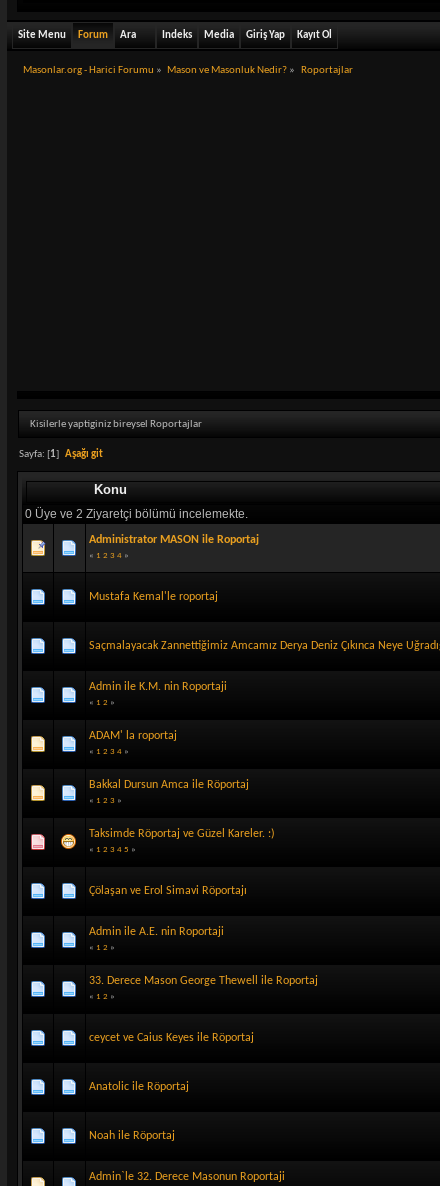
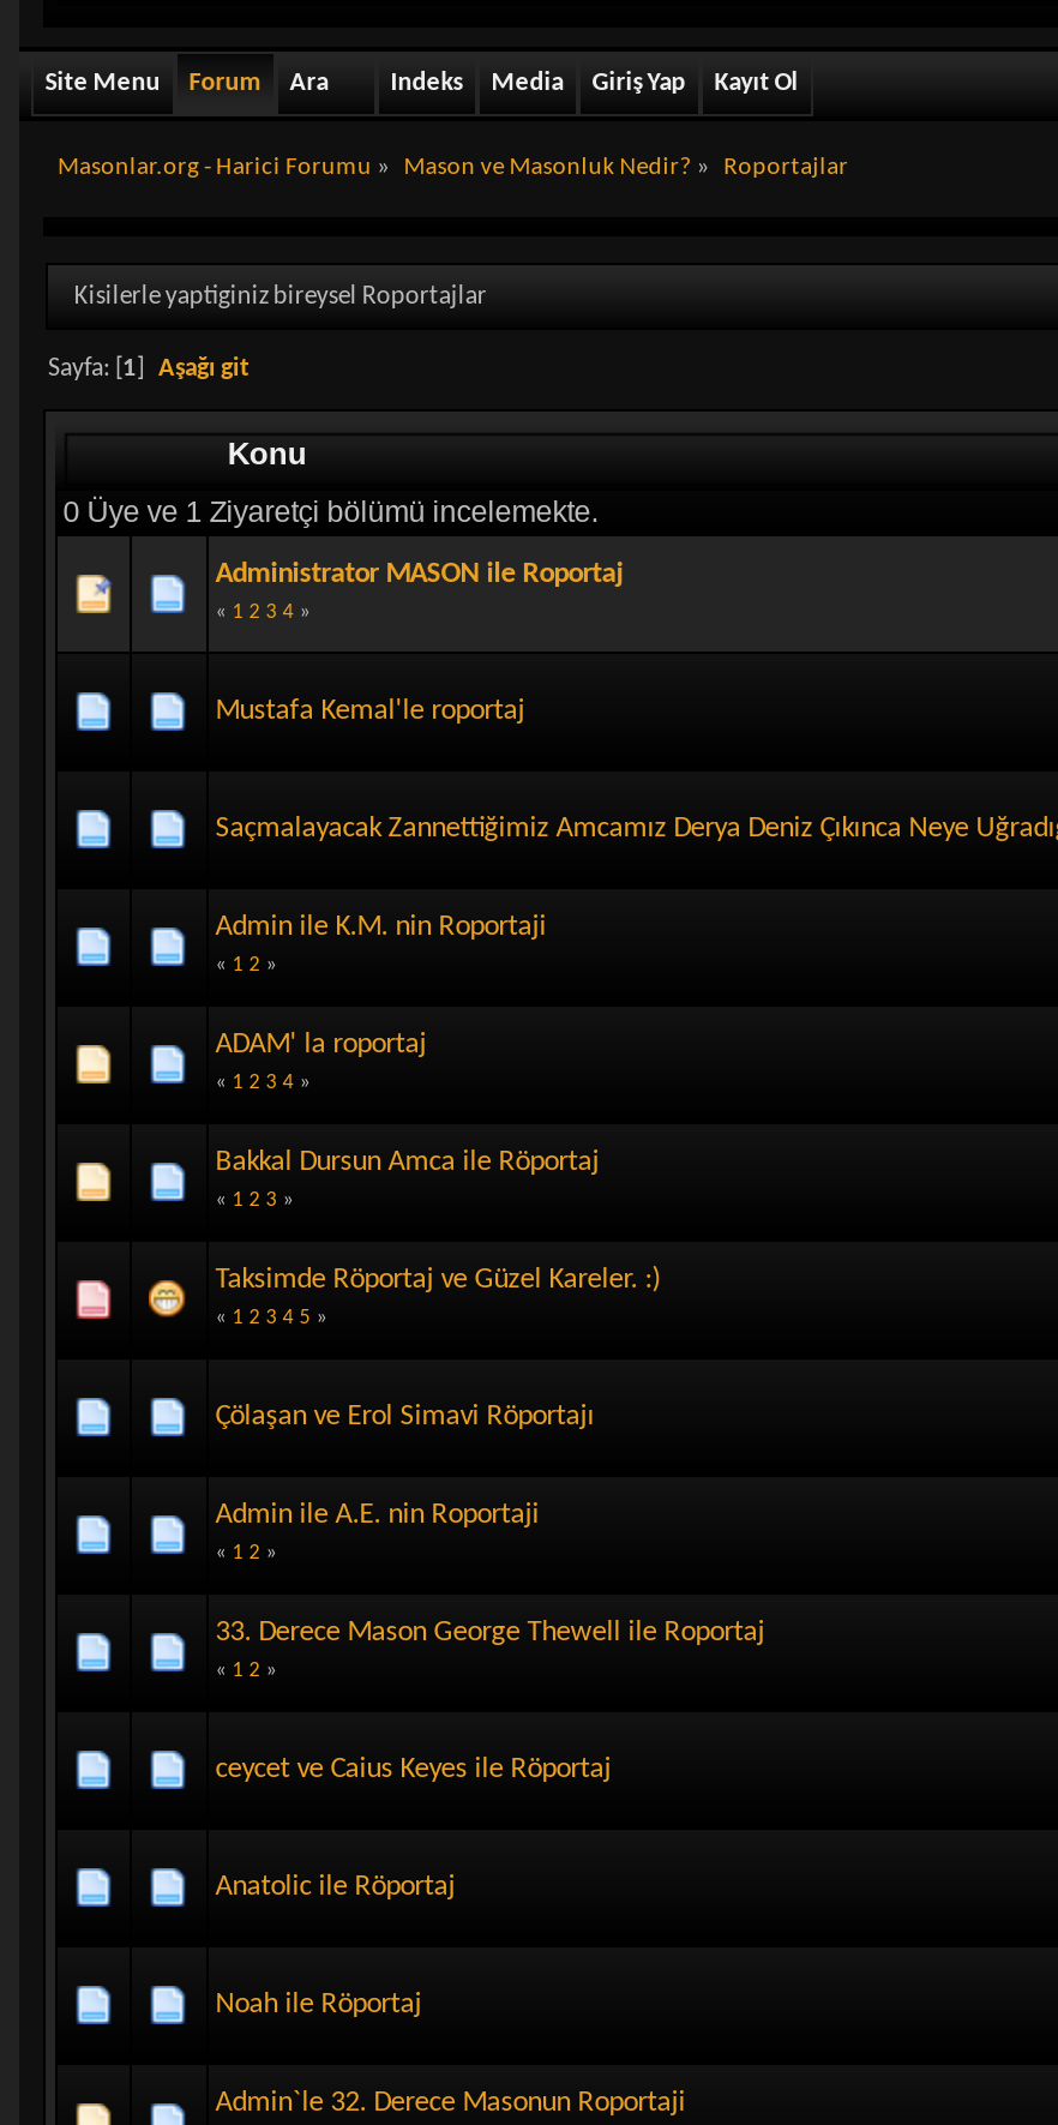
- 0 Üye ve 2 Ziyaretçi bölümü incelemekte.
+ 0 Üye ve 1 Ziyaretçi bölümü incelemekte.
